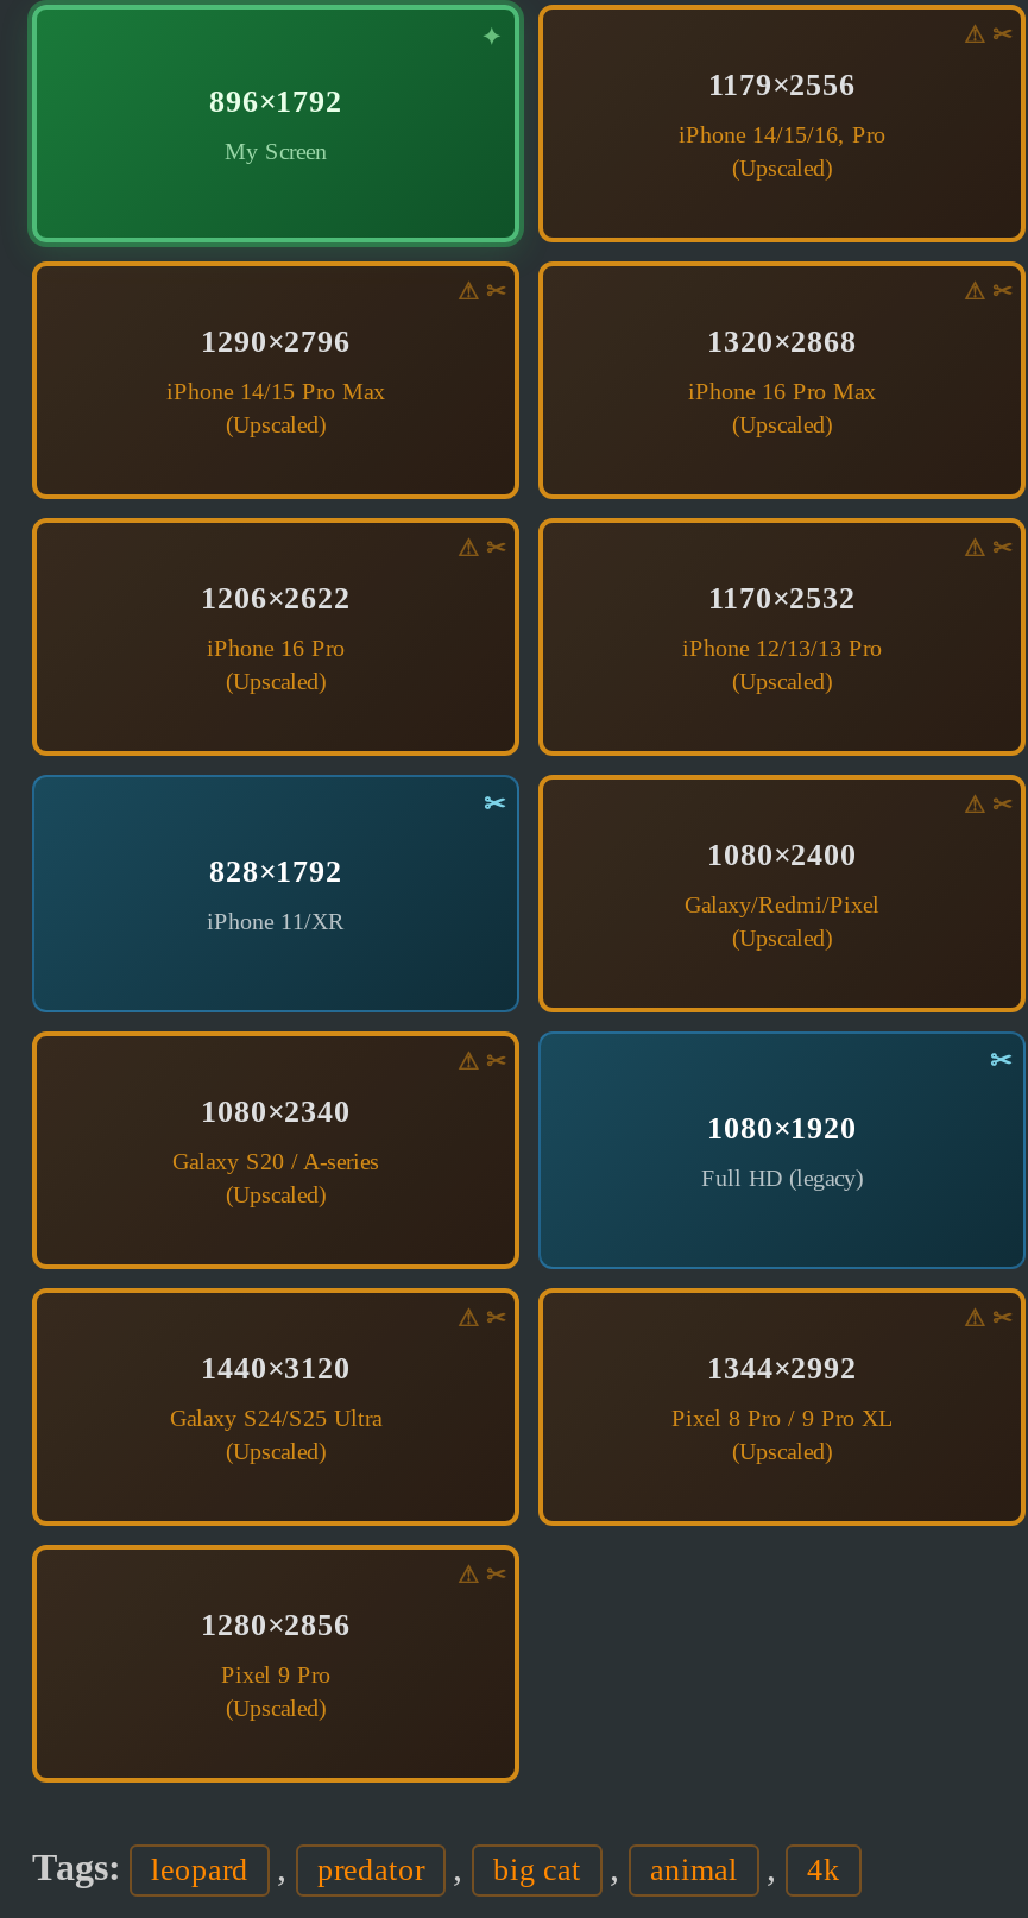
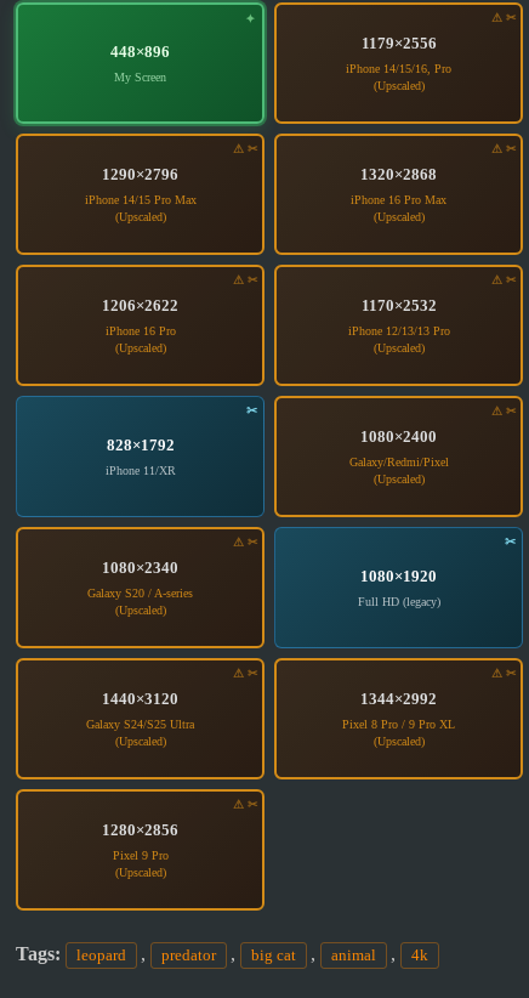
- 896×1792
+ 448×896
